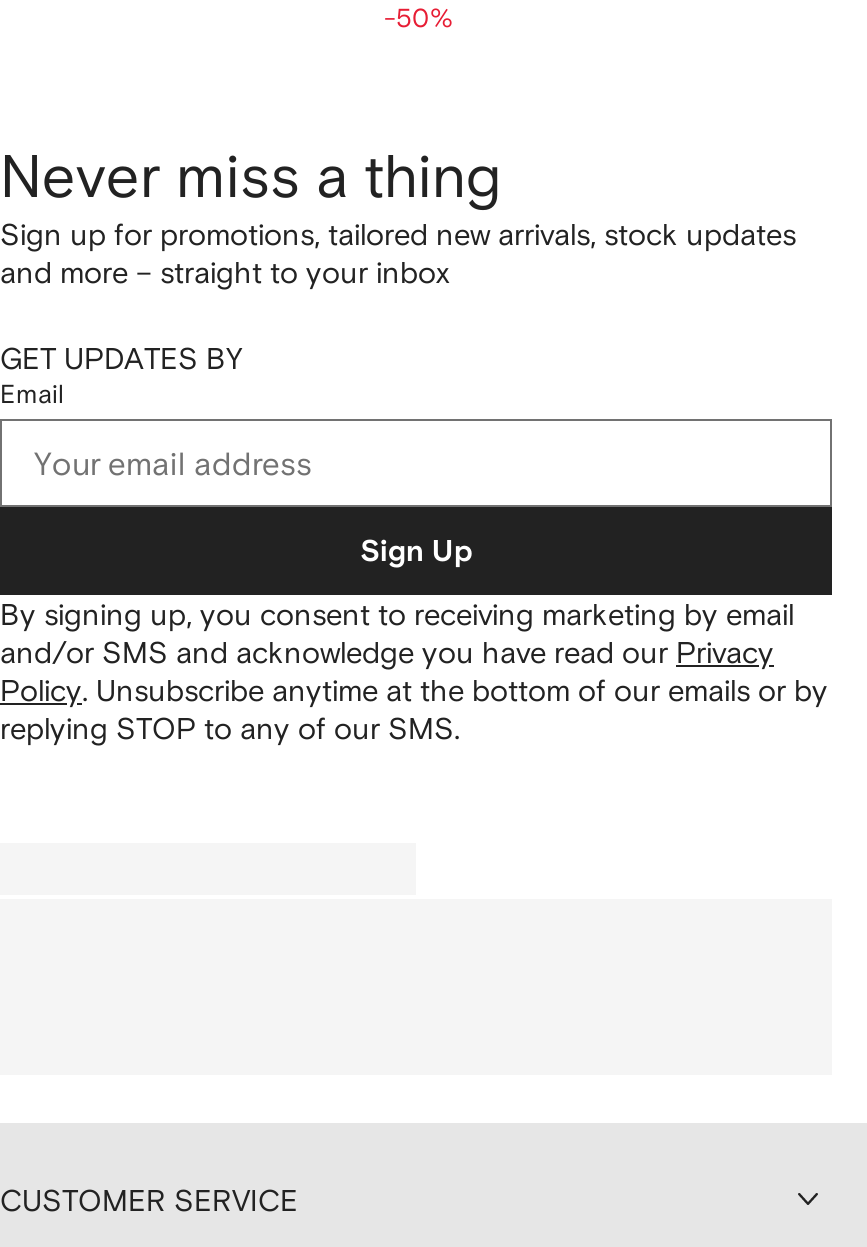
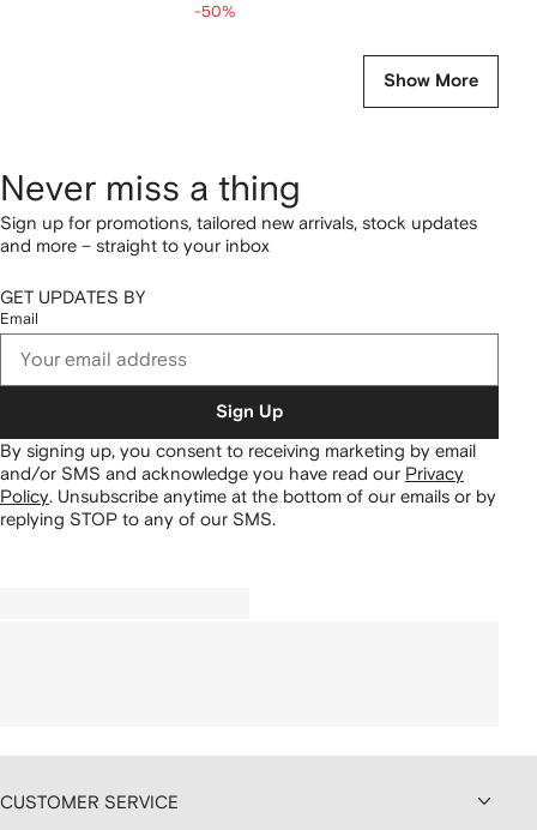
+ Show More
